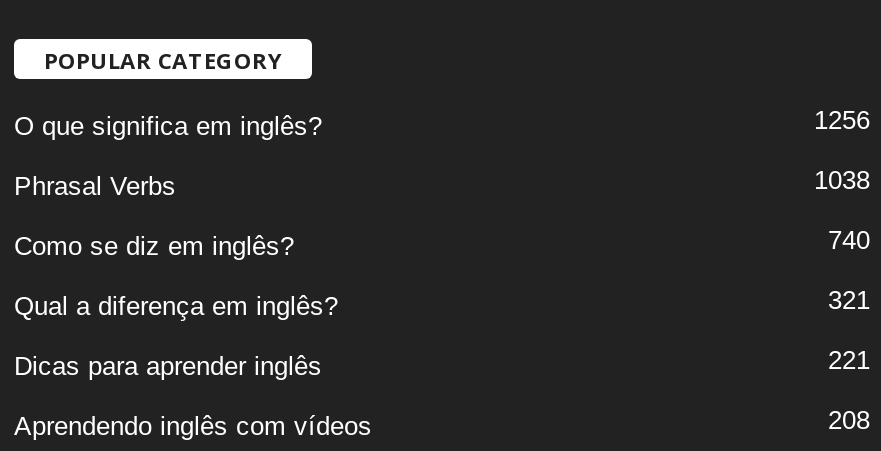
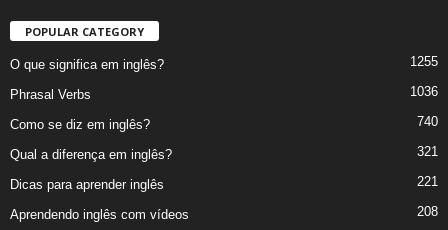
- 1256
+ 1255

- 1038
+ 1036
